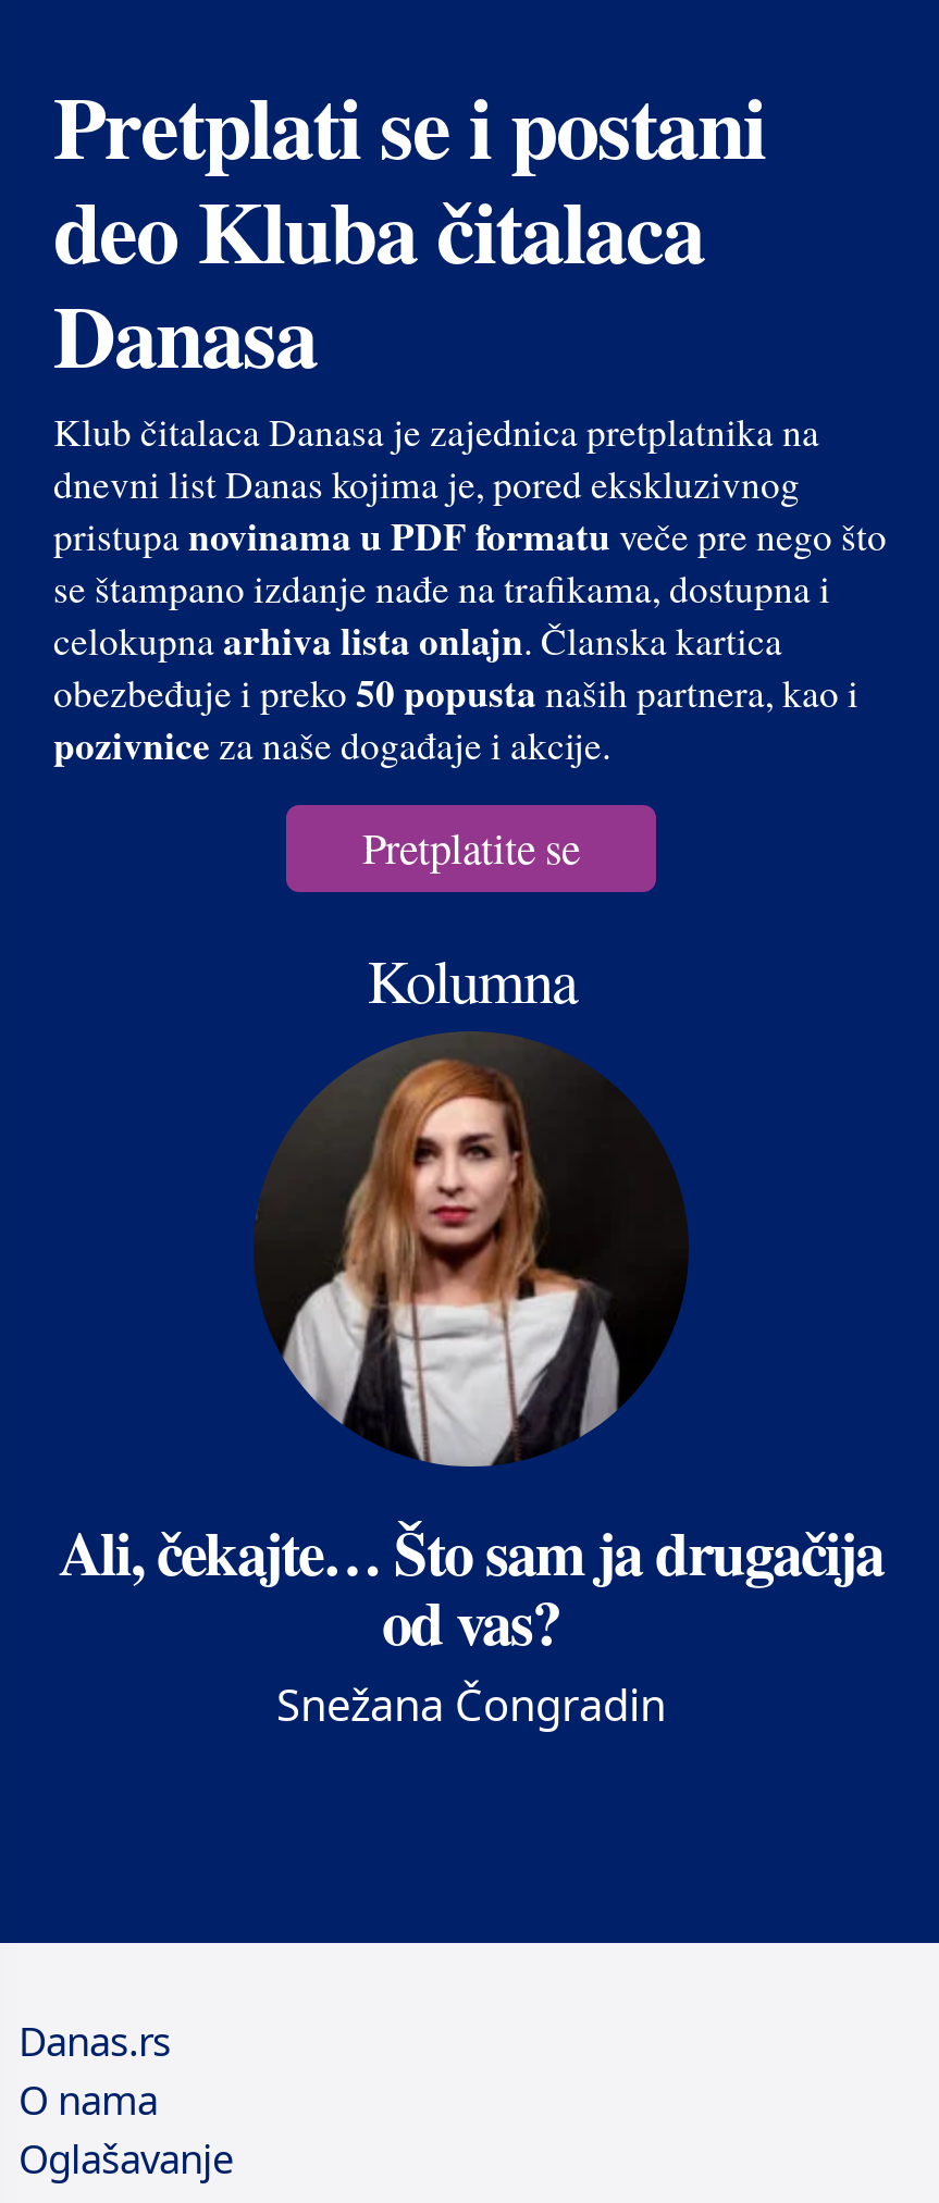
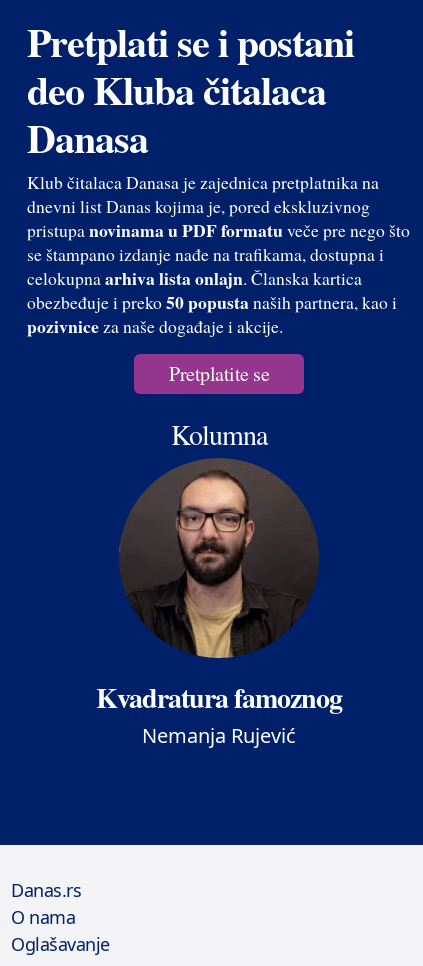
- [image]
- Ali, čekajte… Što sam ja drugačija
- od vas?
- Snežana Čongradin
+ [image]
+ Kvadratura famoznog
+ Nemanja Rujević
